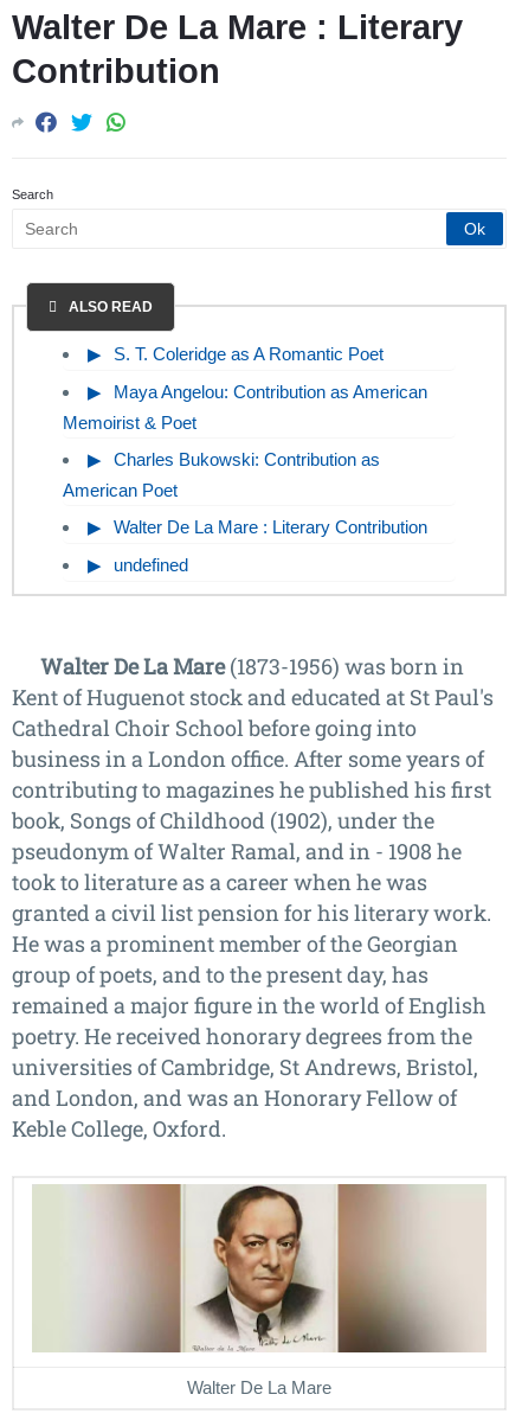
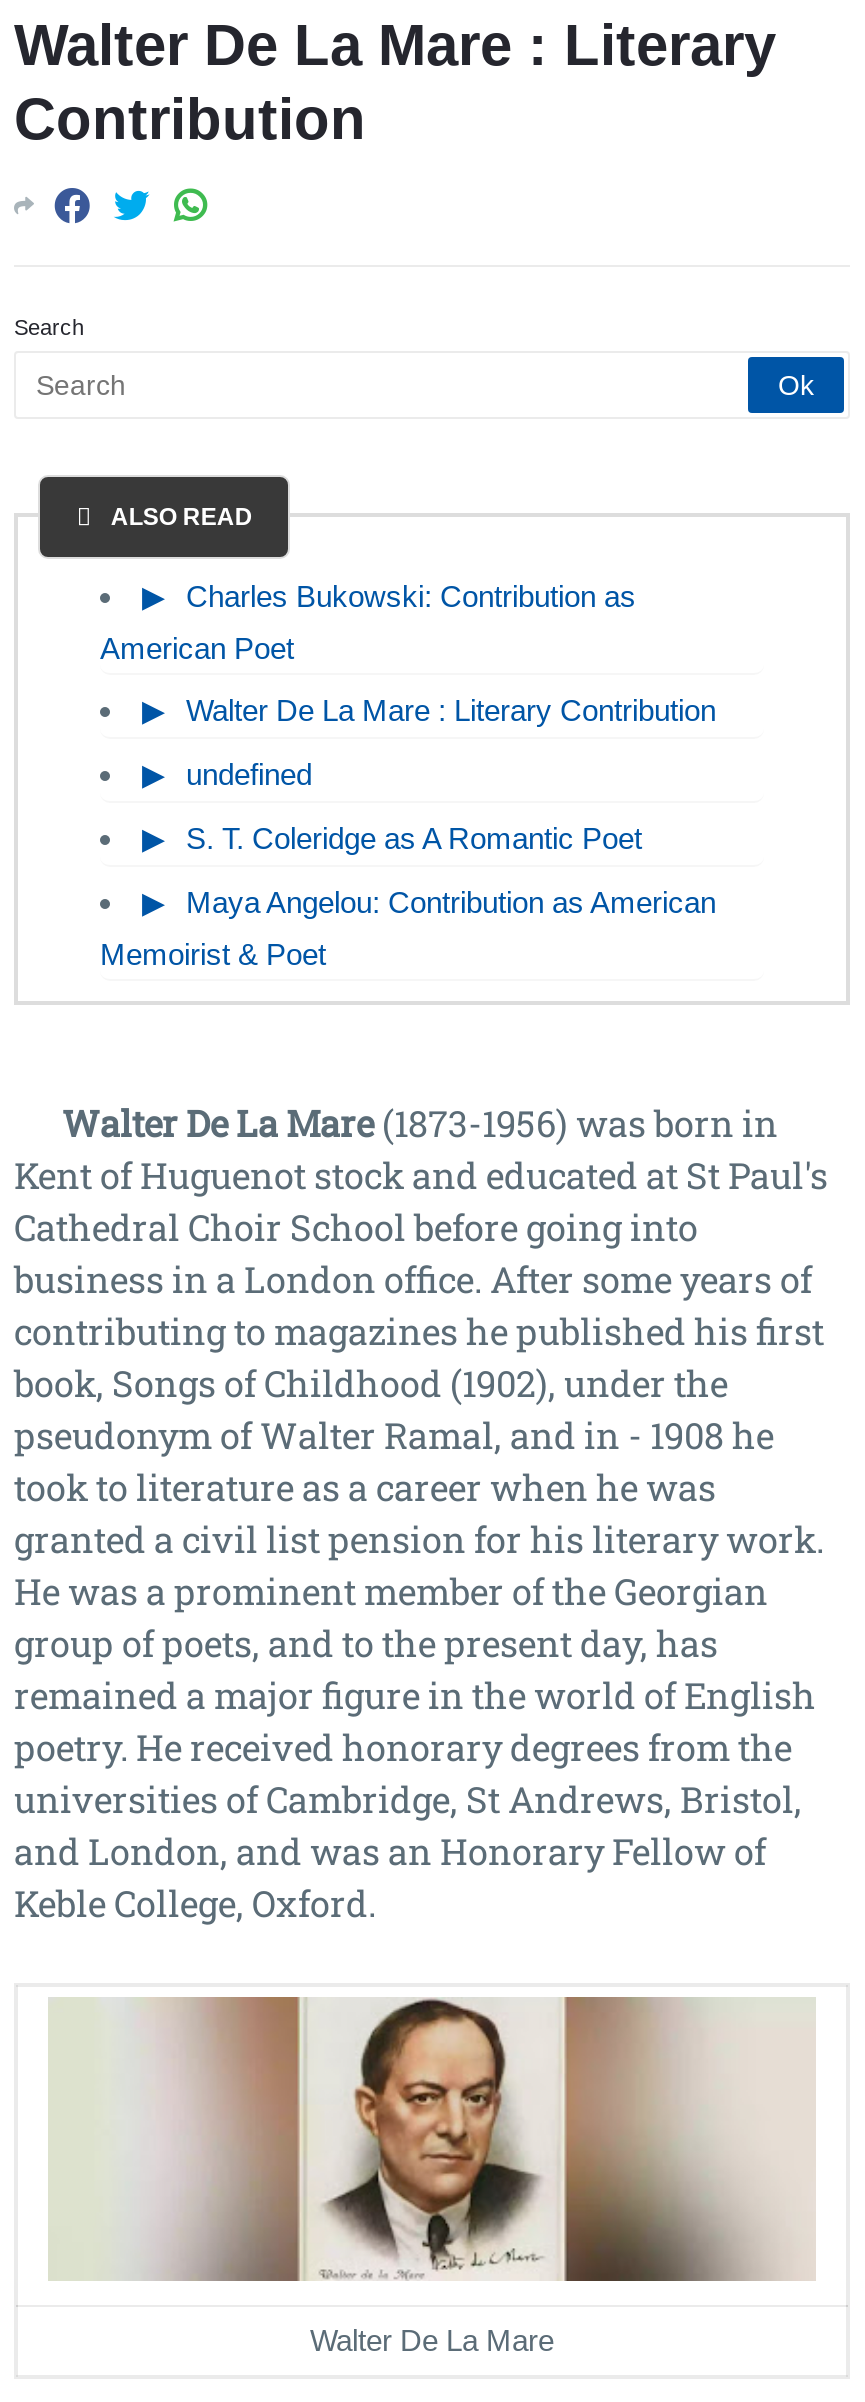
moved down: S. T. Coleridge as A Romantic Poet | Maya Angelou: Contribution as American | Memoirist & Poet

moved up: Charles Bukowski: Contribution as | American Poet | Walter De La Mare : Literary Contribution | undefined
